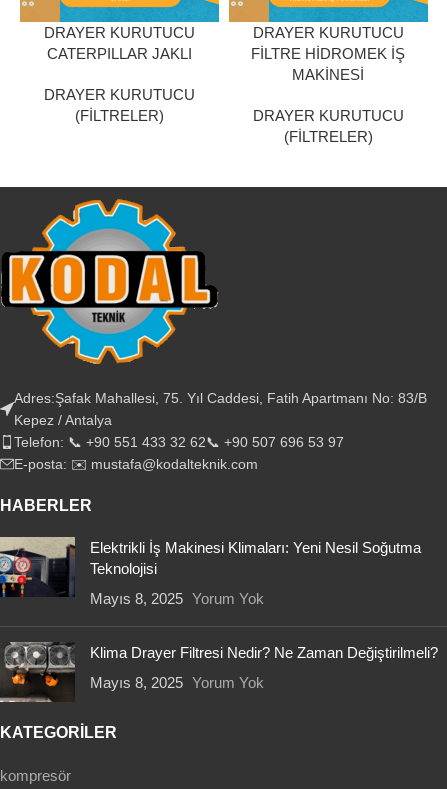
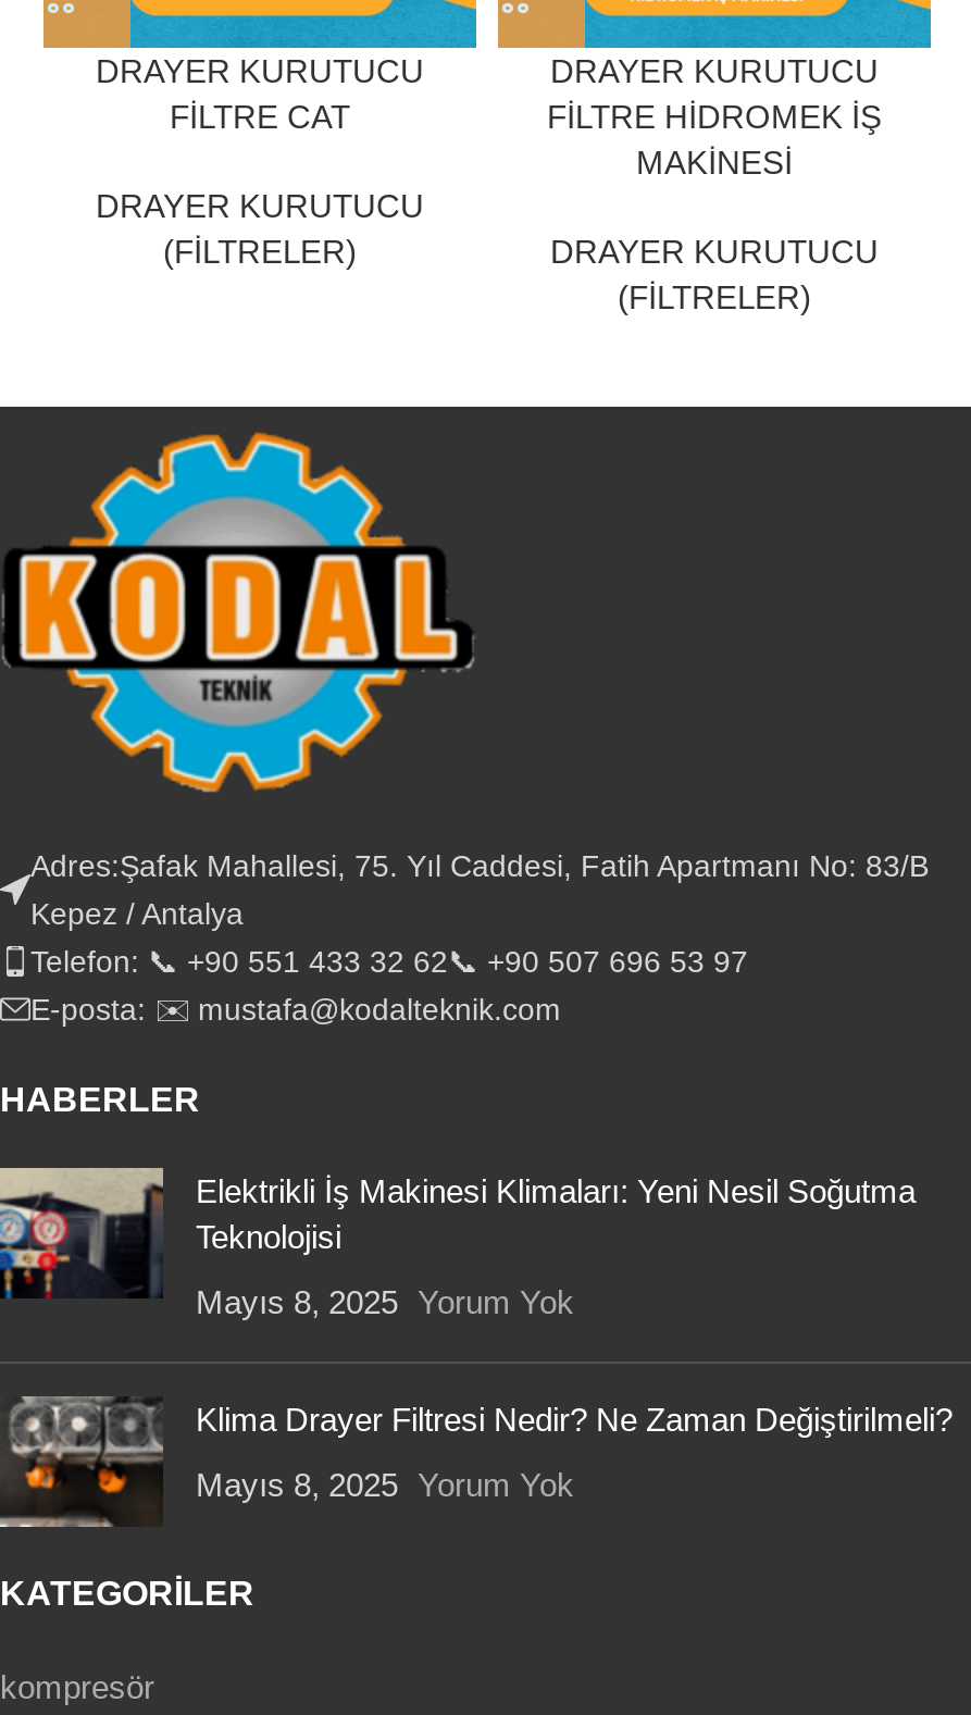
- CATERPILLAR JAKLI
+ FİLTRE CAT
